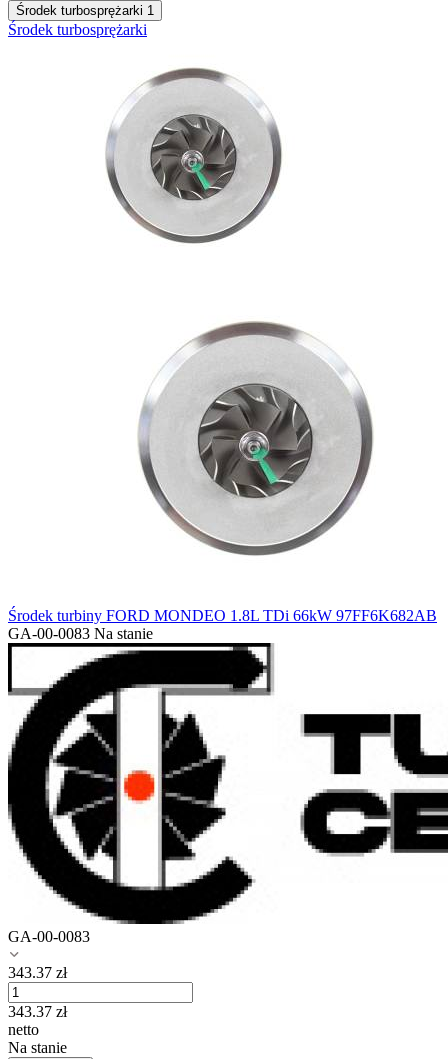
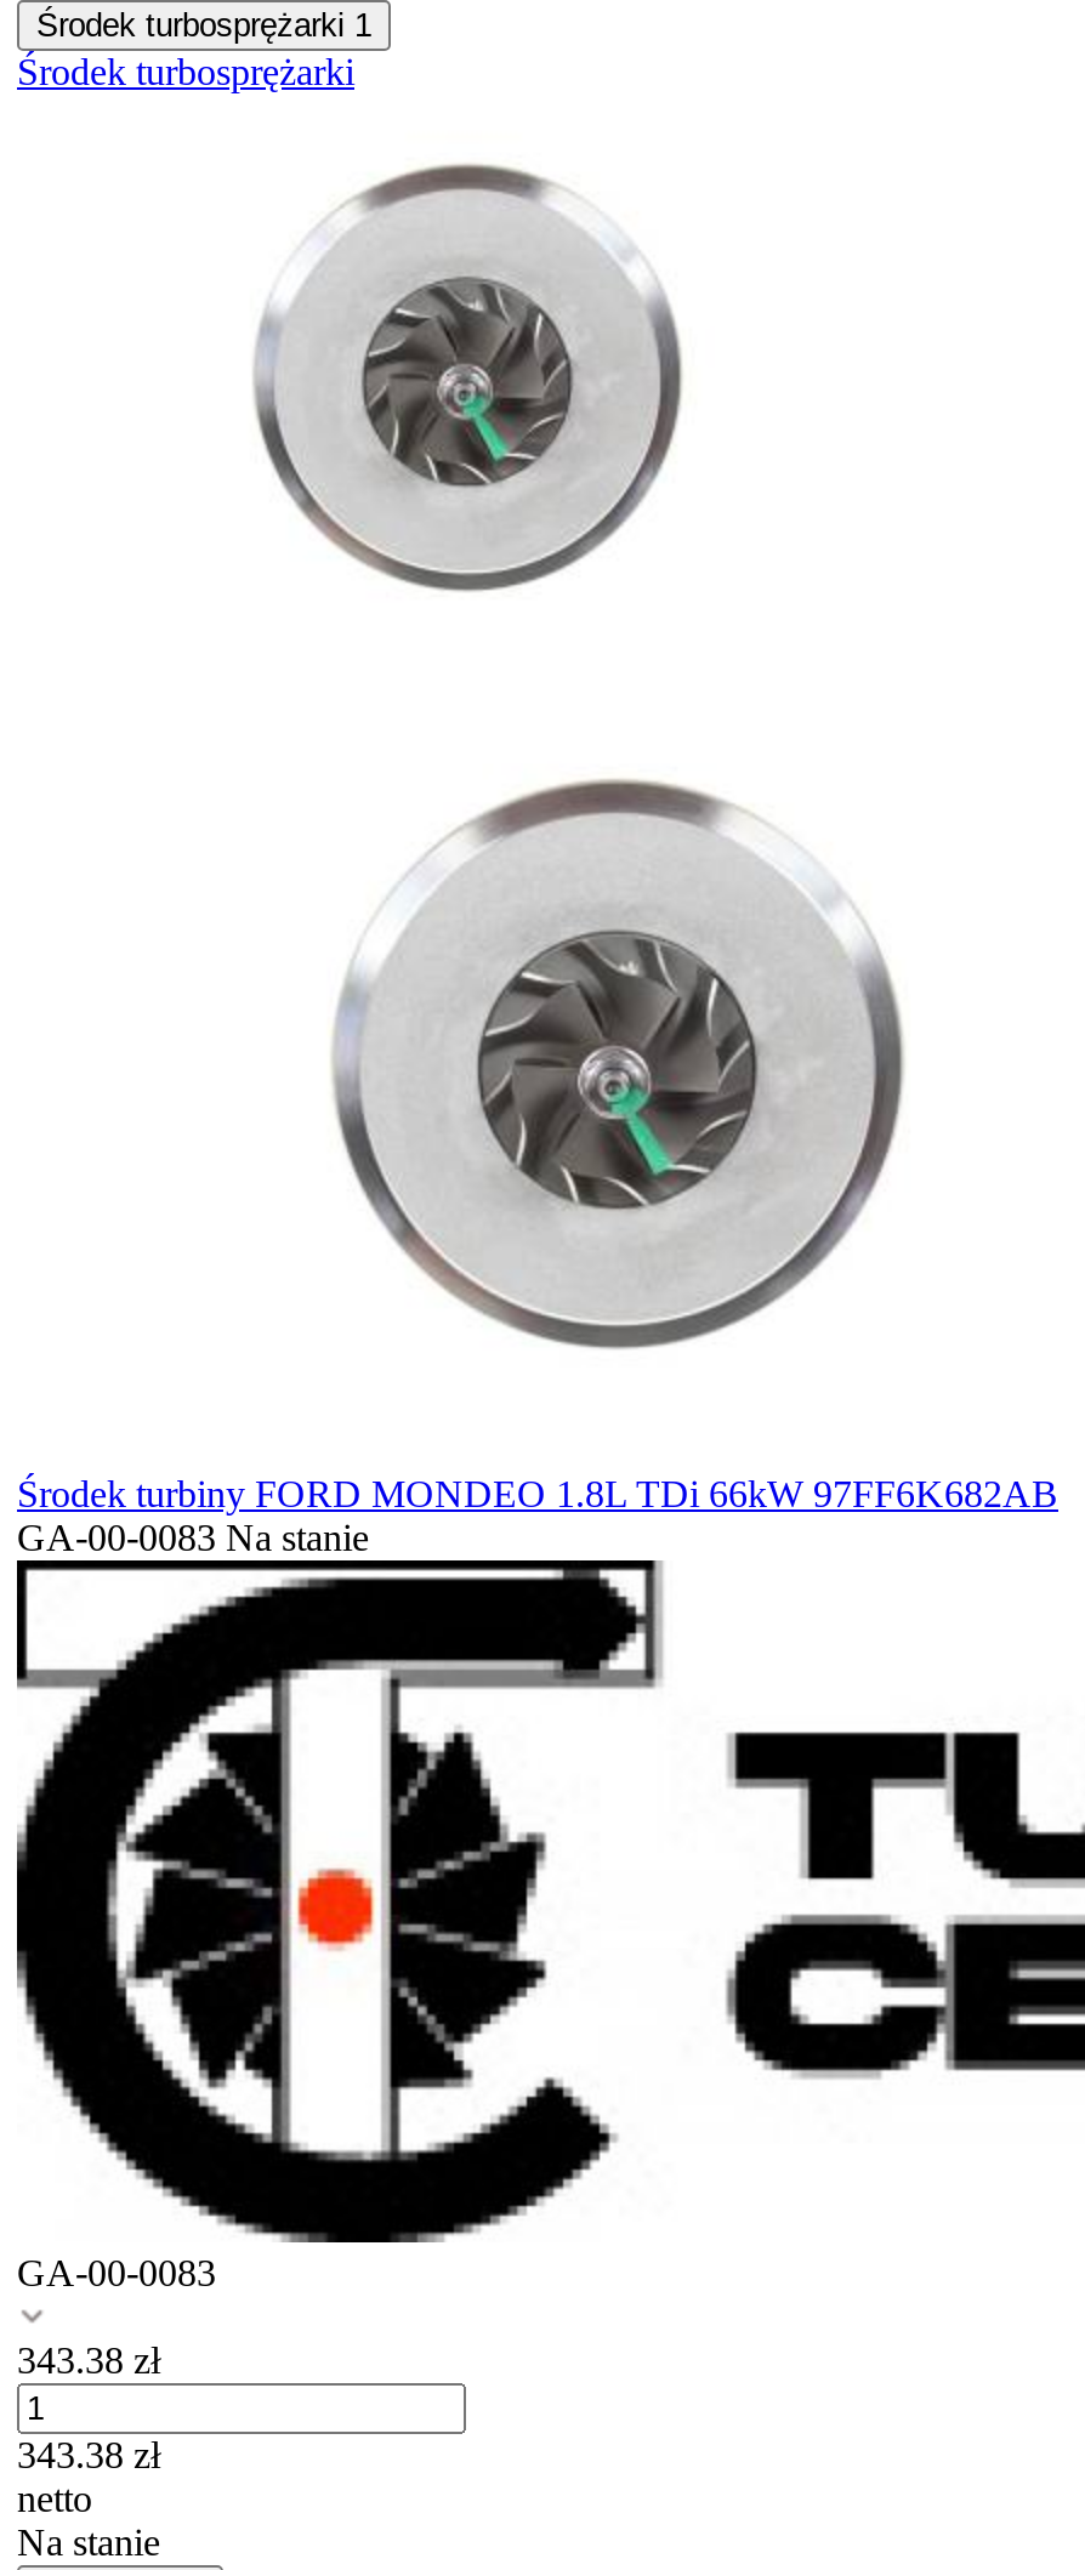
- 343.37 zł
+ 343.38 zł

- 343.37 zł
+ 343.38 zł
